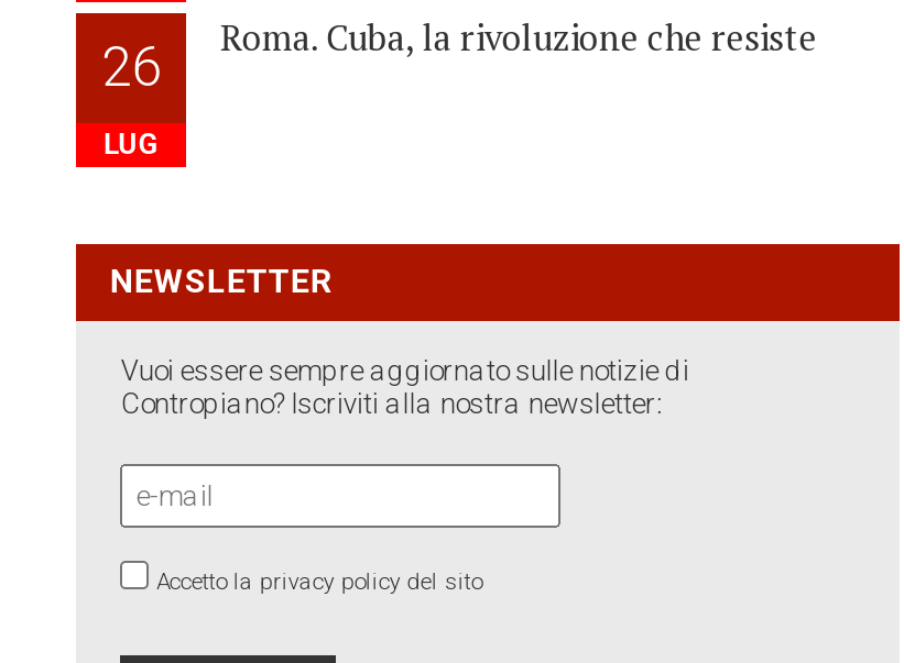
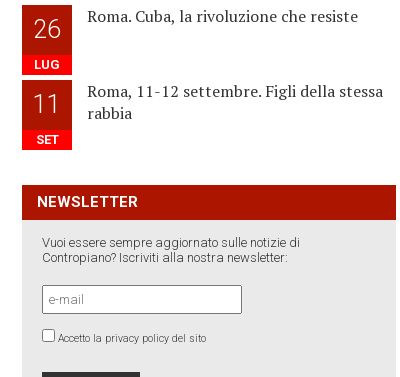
+ 11
+ SET

+ Roma, 11-12 settembre. Figli della stessa
+ rabbia
